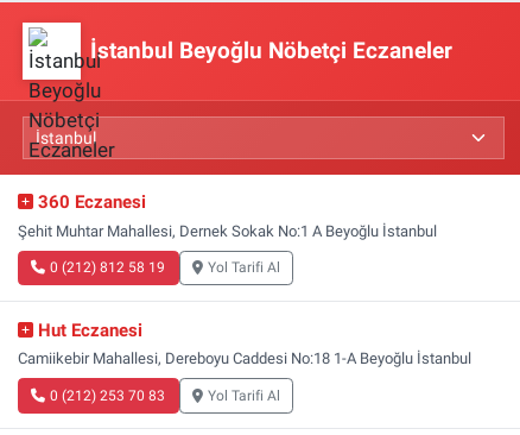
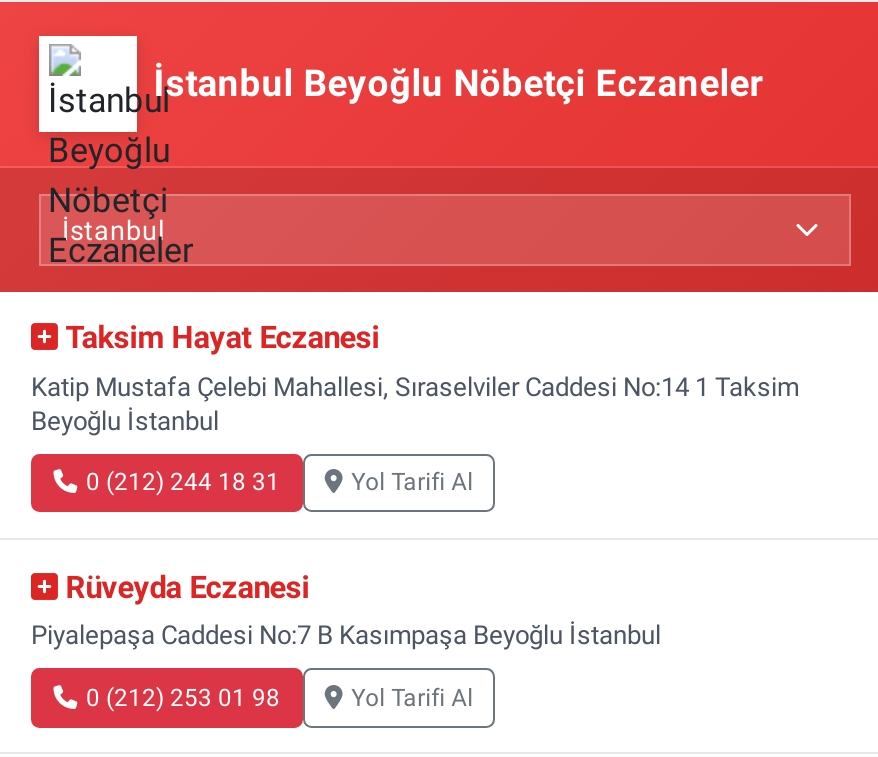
- 360 Eczanesi
- Şehit Muhtar Mahallesi, Dernek Sokak No:1 A Beyoğlu İstanbul
+ Taksim Hayat Eczanesi
+ Katip Mustafa Çelebi Mahallesi, Sıraselviler Caddesi No:14 1 Taksim
+ Beyoğlu İstanbul

- 0 (212) 812 58 19
+ 0 (212) 244 18 31

- Hut Eczanesi
- Camiikebir Mahallesi, Dereboyu Caddesi No:18 1-A Beyoğlu İstanbul
+ Rüveyda Eczanesi
+ Piyalepaşa Caddesi No:7 B Kasımpaşa Beyoğlu İstanbul

- 0 (212) 253 70 83
+ 0 (212) 253 01 98
